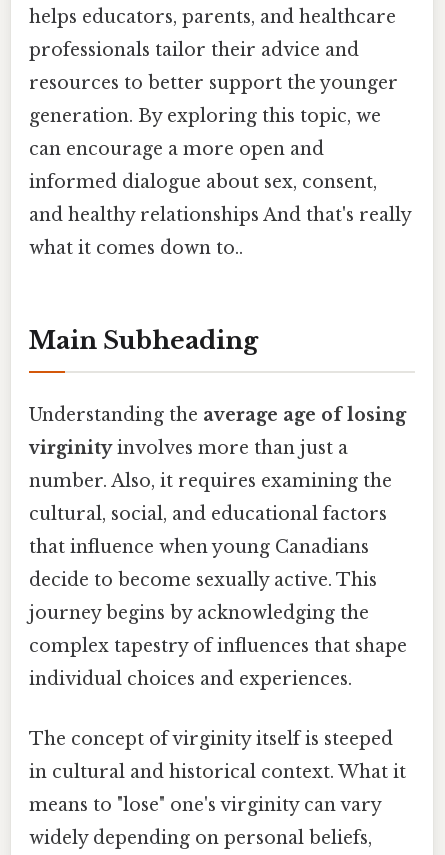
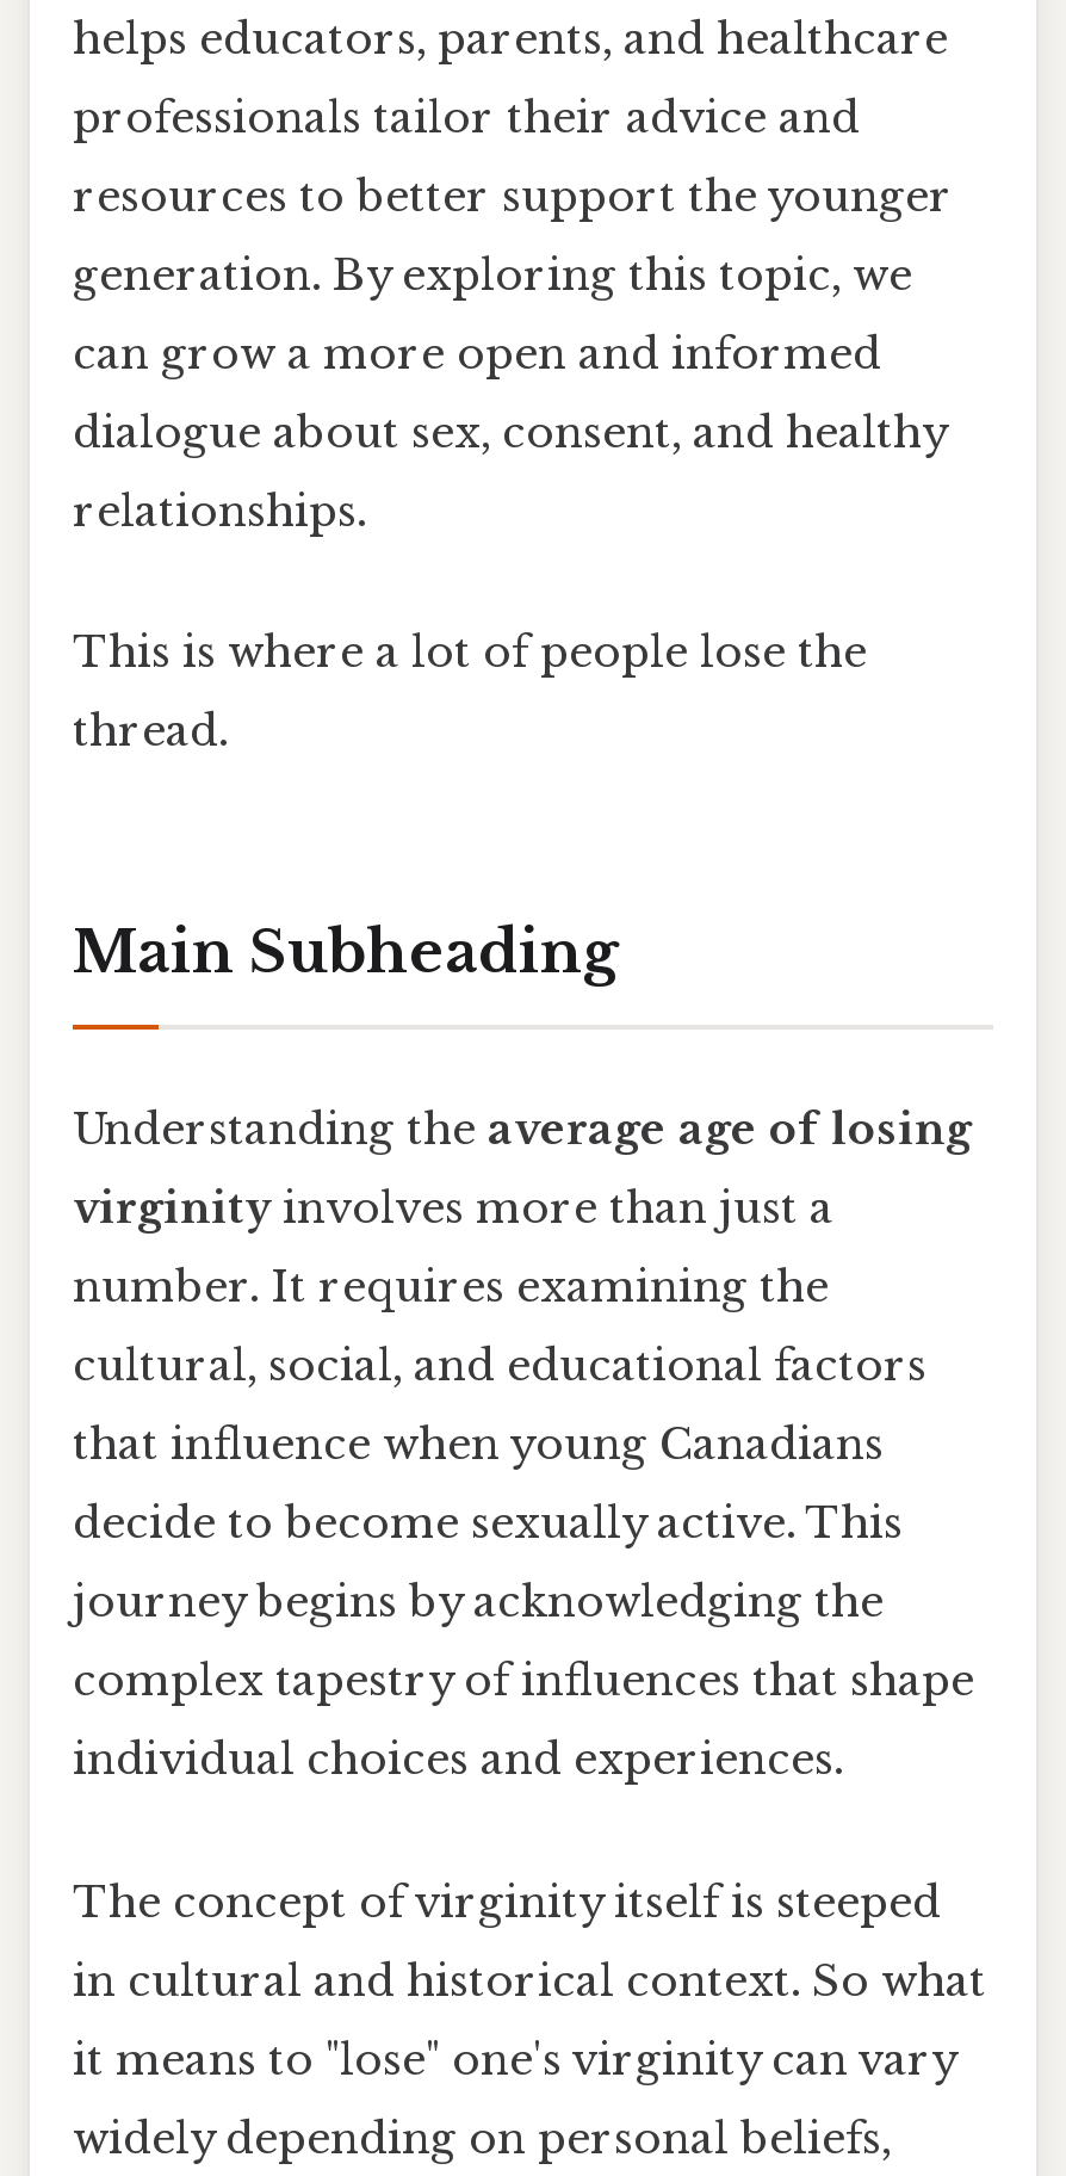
- can encourage a more open and
- informed dialogue about sex, consent,
- and healthy relationships And that's really
- what it comes down to..
+ can grow a more open and informed
+ dialogue about sex, consent, and healthy
+ relationships.
+ This is where a lot of people lose the
+ thread.

- number. Also, it requires examining the
+ number. It requires examining the

- in cultural and historical context. What it
+ in cultural and historical context. So what

- means to "lose" one's virginity can vary
+ it means to "lose" one's virginity can vary
